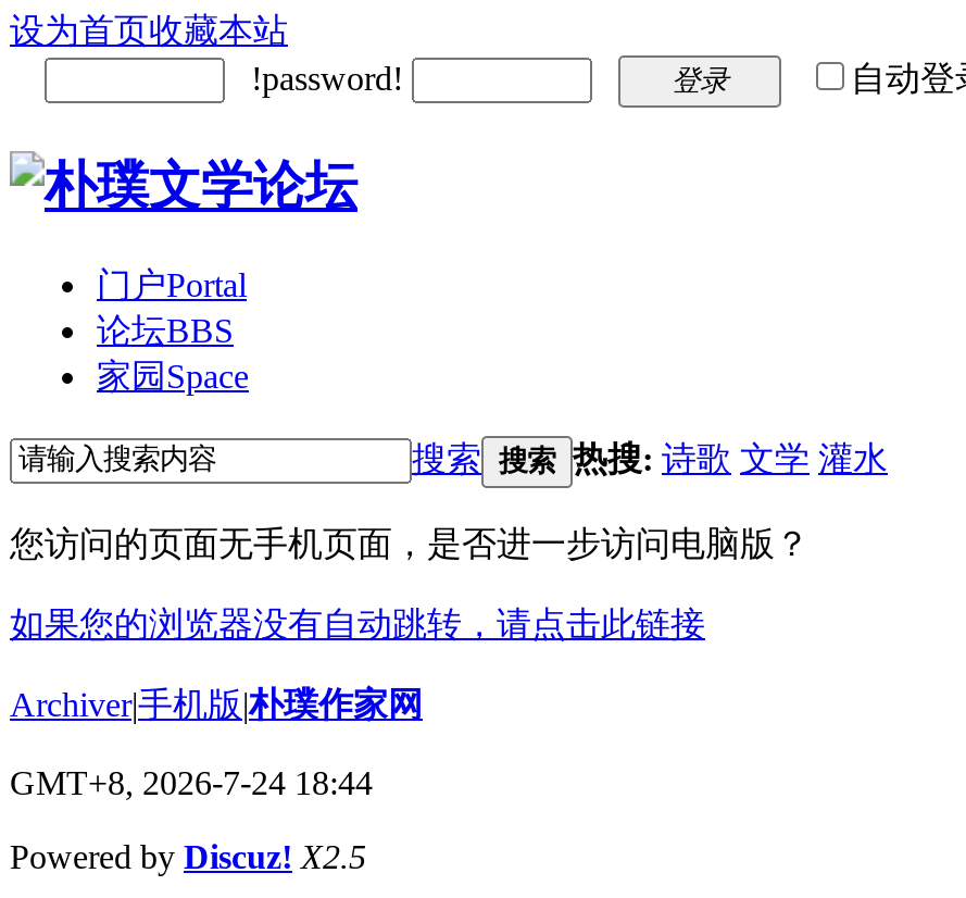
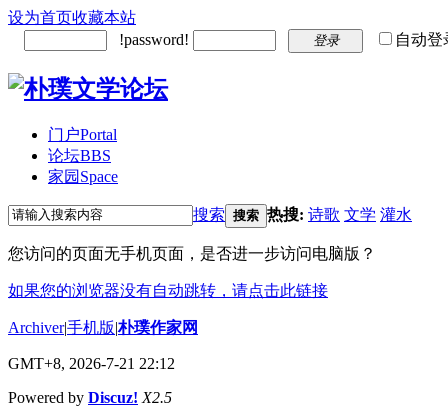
- GMT+8, 2026-7-24 18:44
+ GMT+8, 2026-7-21 22:12
